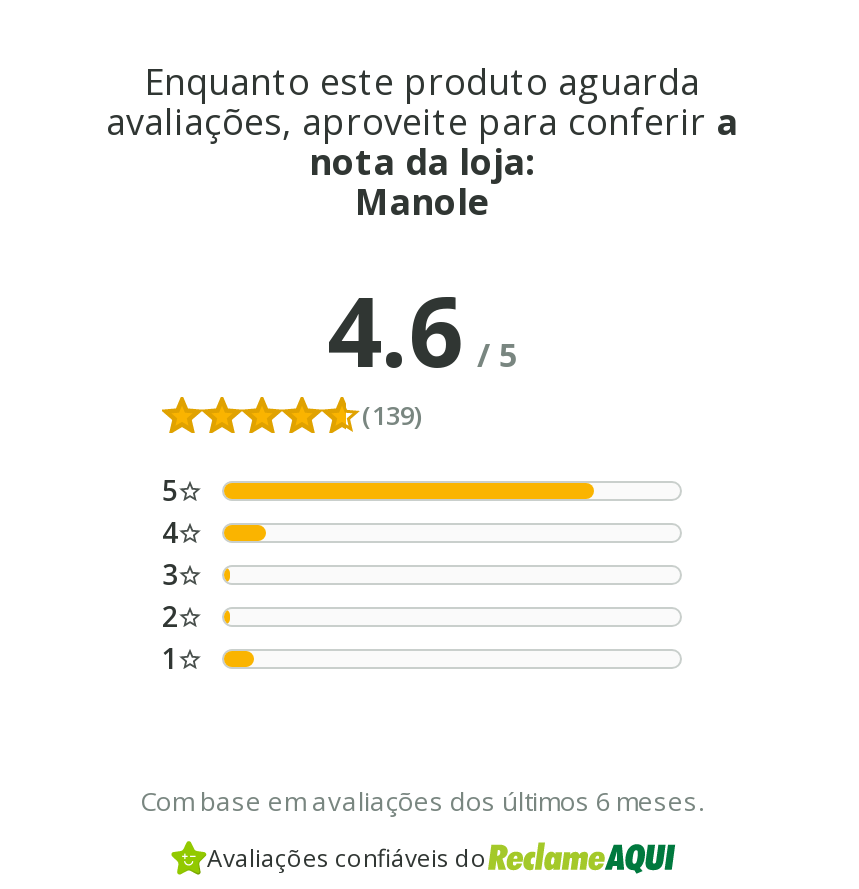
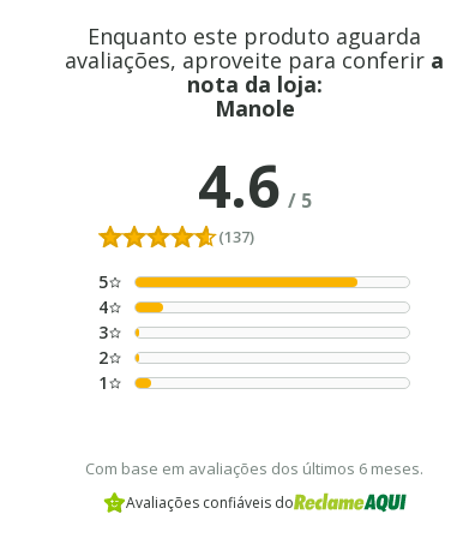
- (139)
+ (137)
